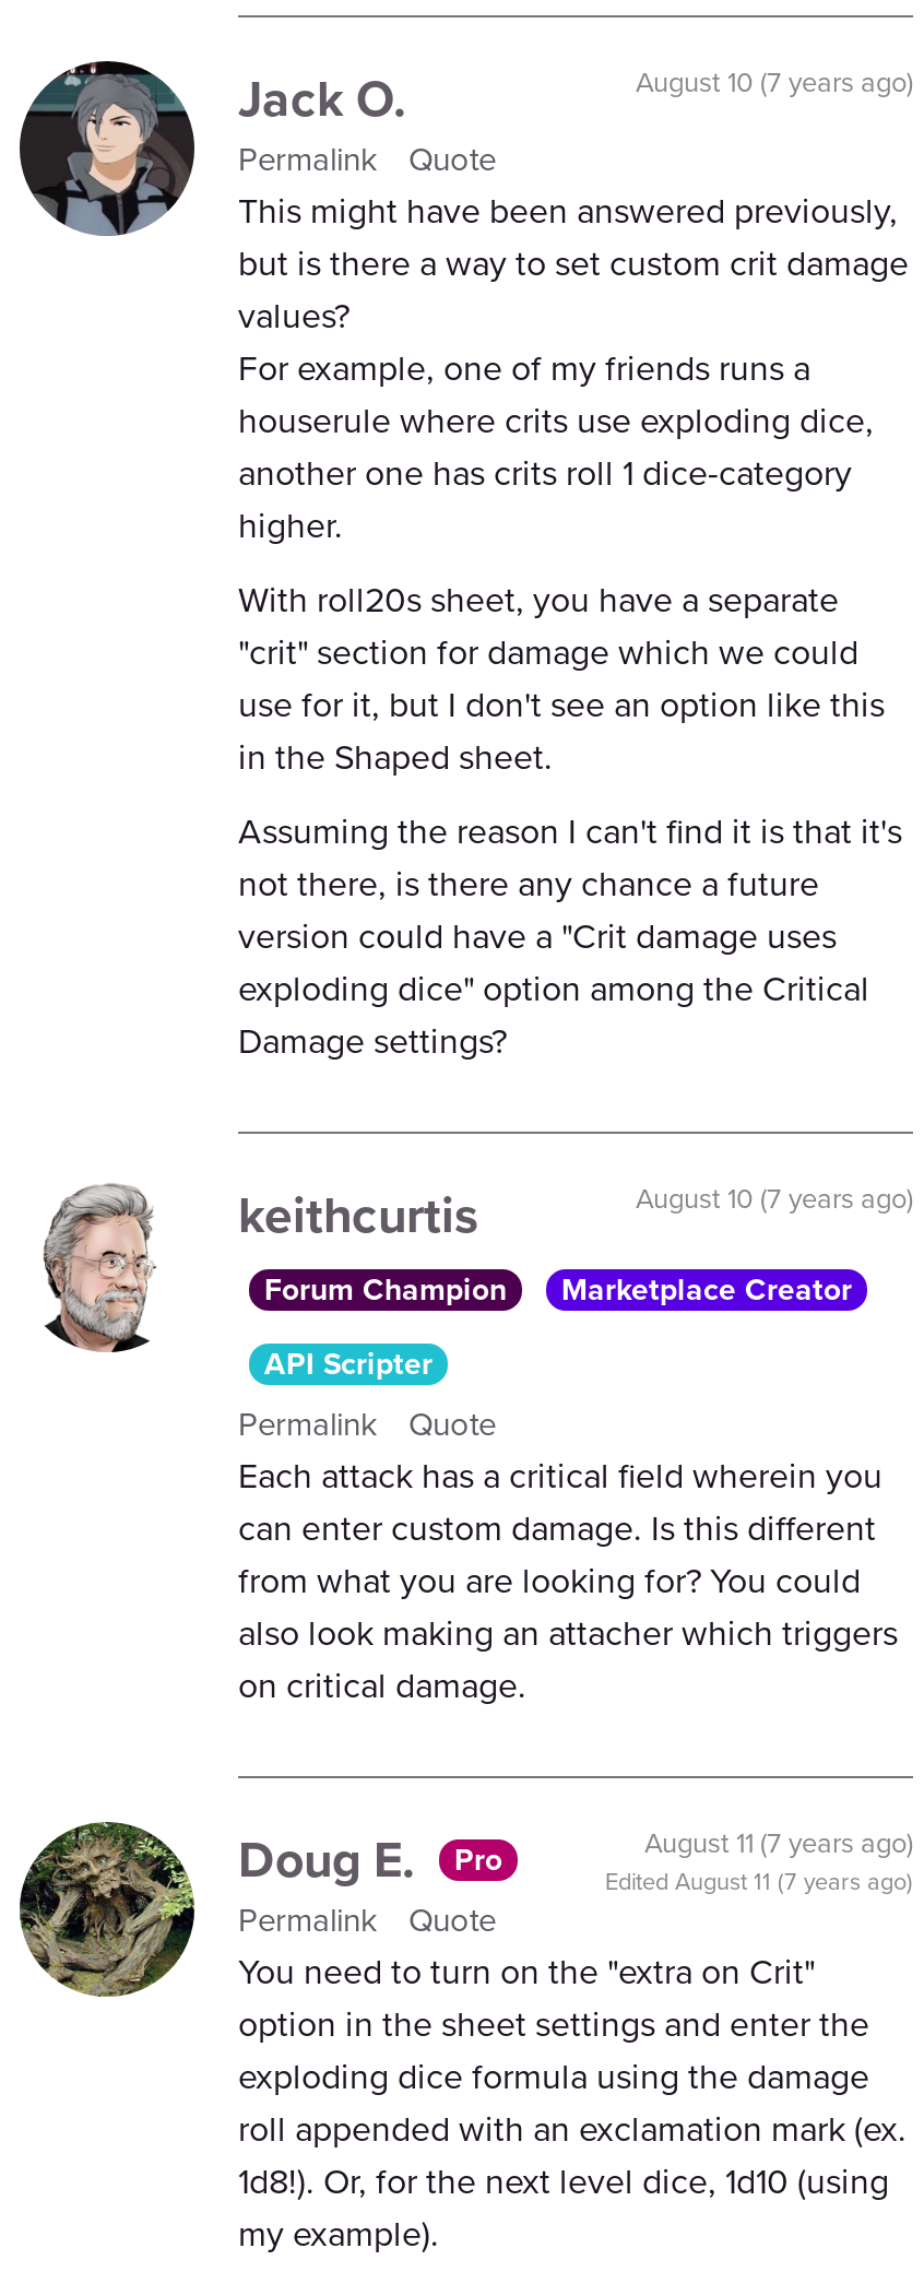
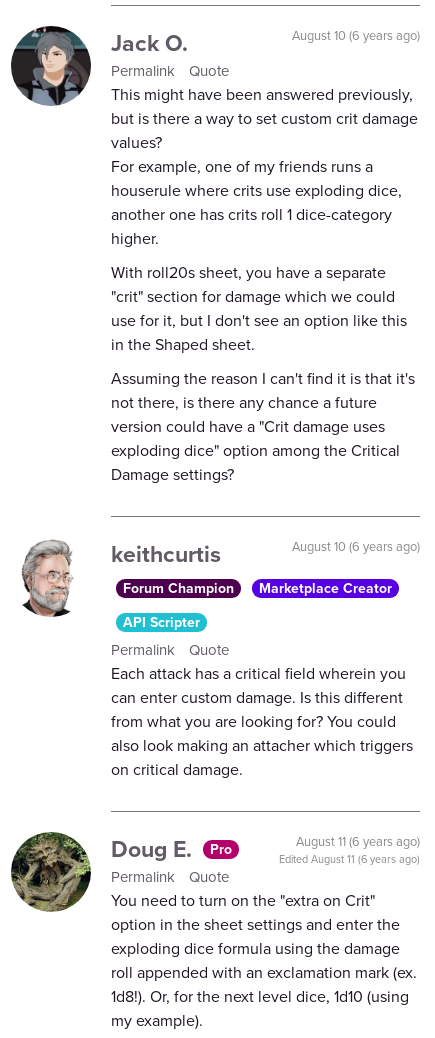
- August 10 (7 years ago)
+ August 10 (6 years ago)

- August 10 (7 years ago)
+ August 10 (6 years ago)

- August 11 (7 years ago)
+ August 11 (6 years ago)

- Edited August 11 (7 years ago)
+ Edited August 11 (6 years ago)
